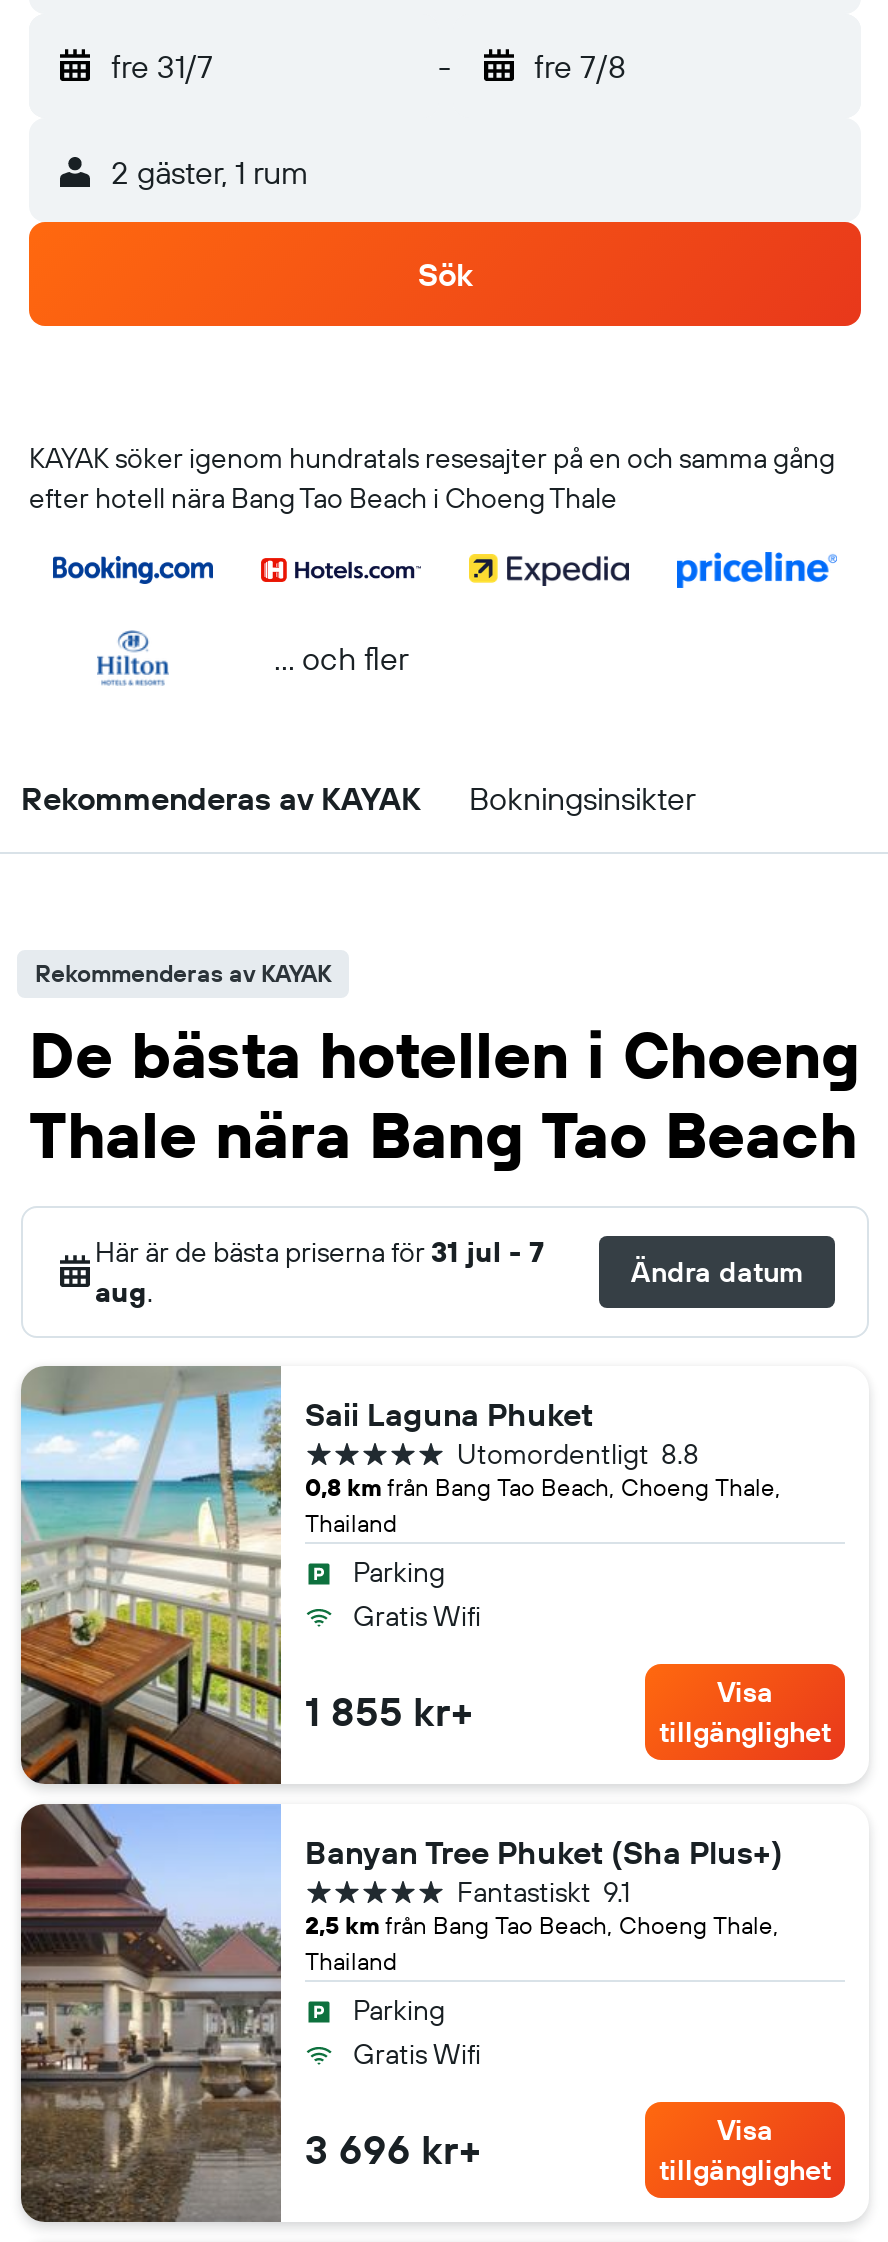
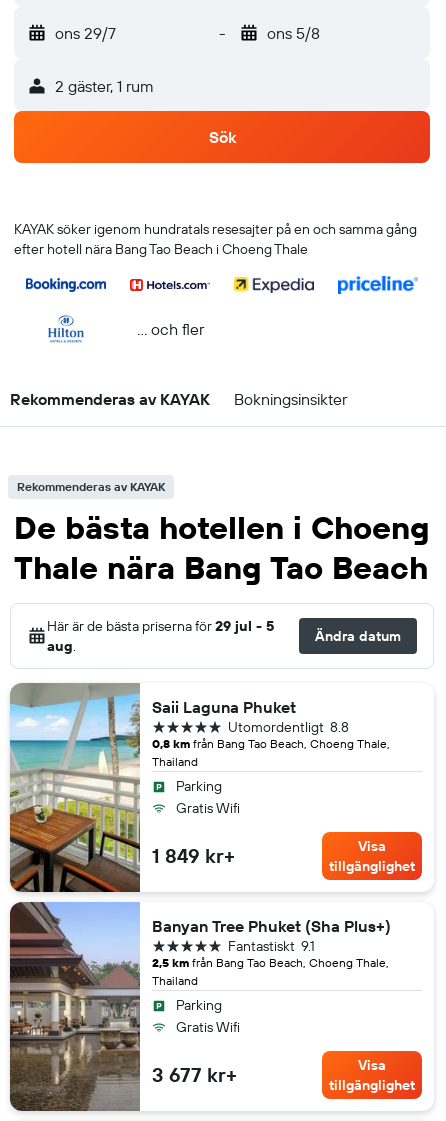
- fre 31/7
+ ons 29/7

- fre 7/8
+ ons 5/8

- Här är de bästa priserna för 31 jul - 7
+ Här är de bästa priserna för 29 jul - 5

- 1 855 kr+
+ 1 849 kr+

- 3 696 kr+
+ 3 677 kr+
